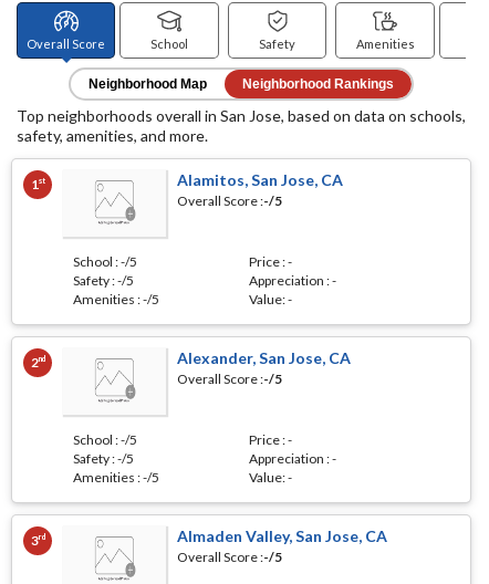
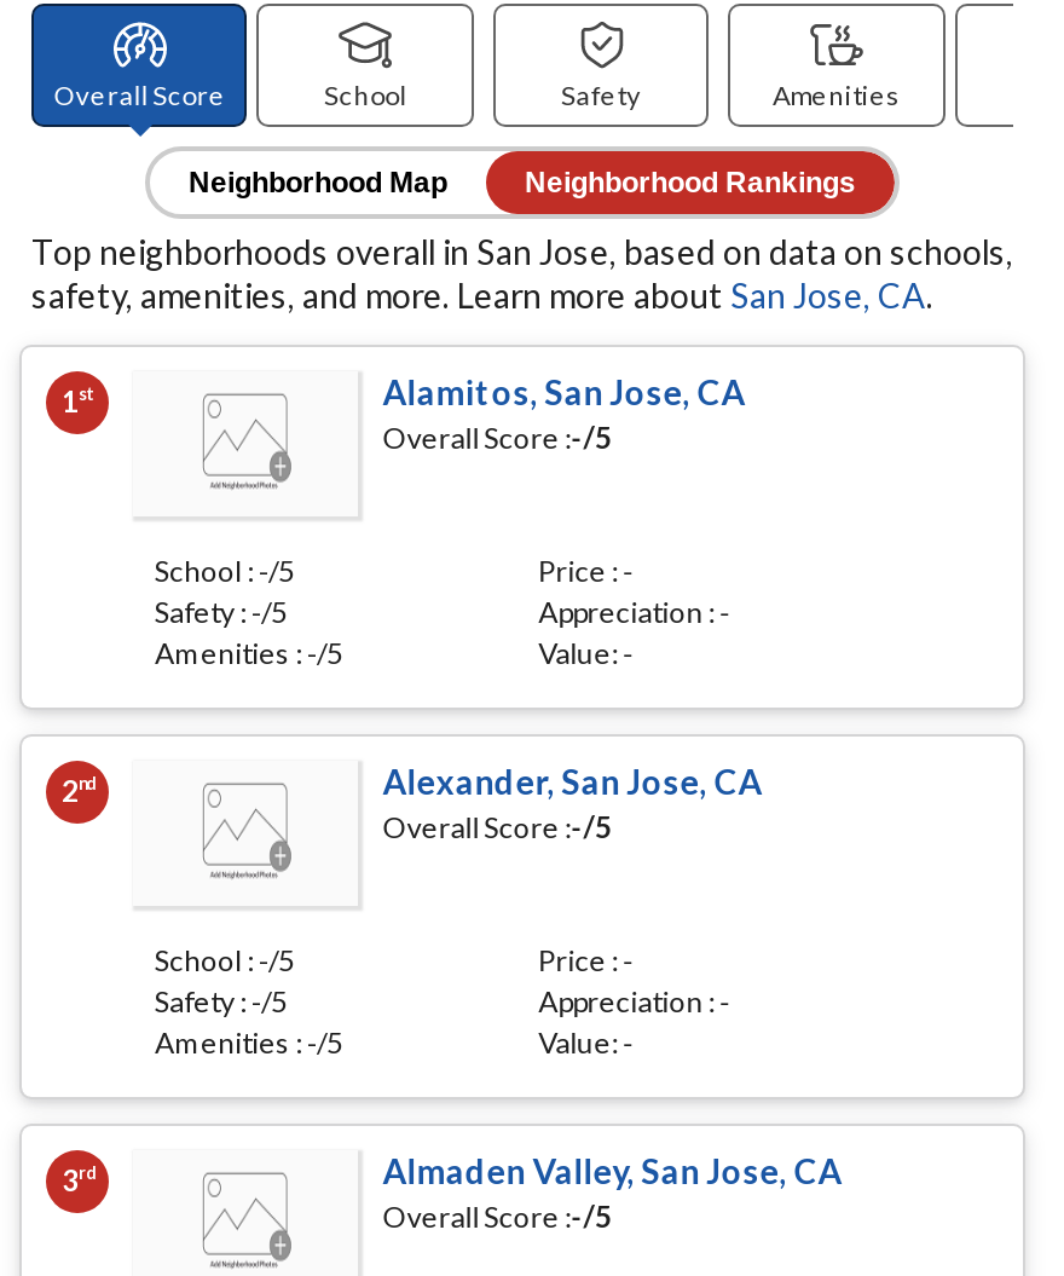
- safety, amenities, and more.
+ safety, amenities, and more. Learn more about San Jose, CA.
